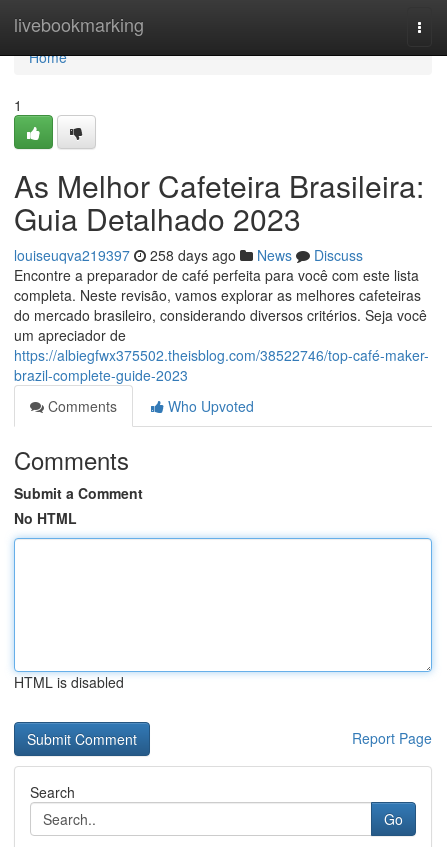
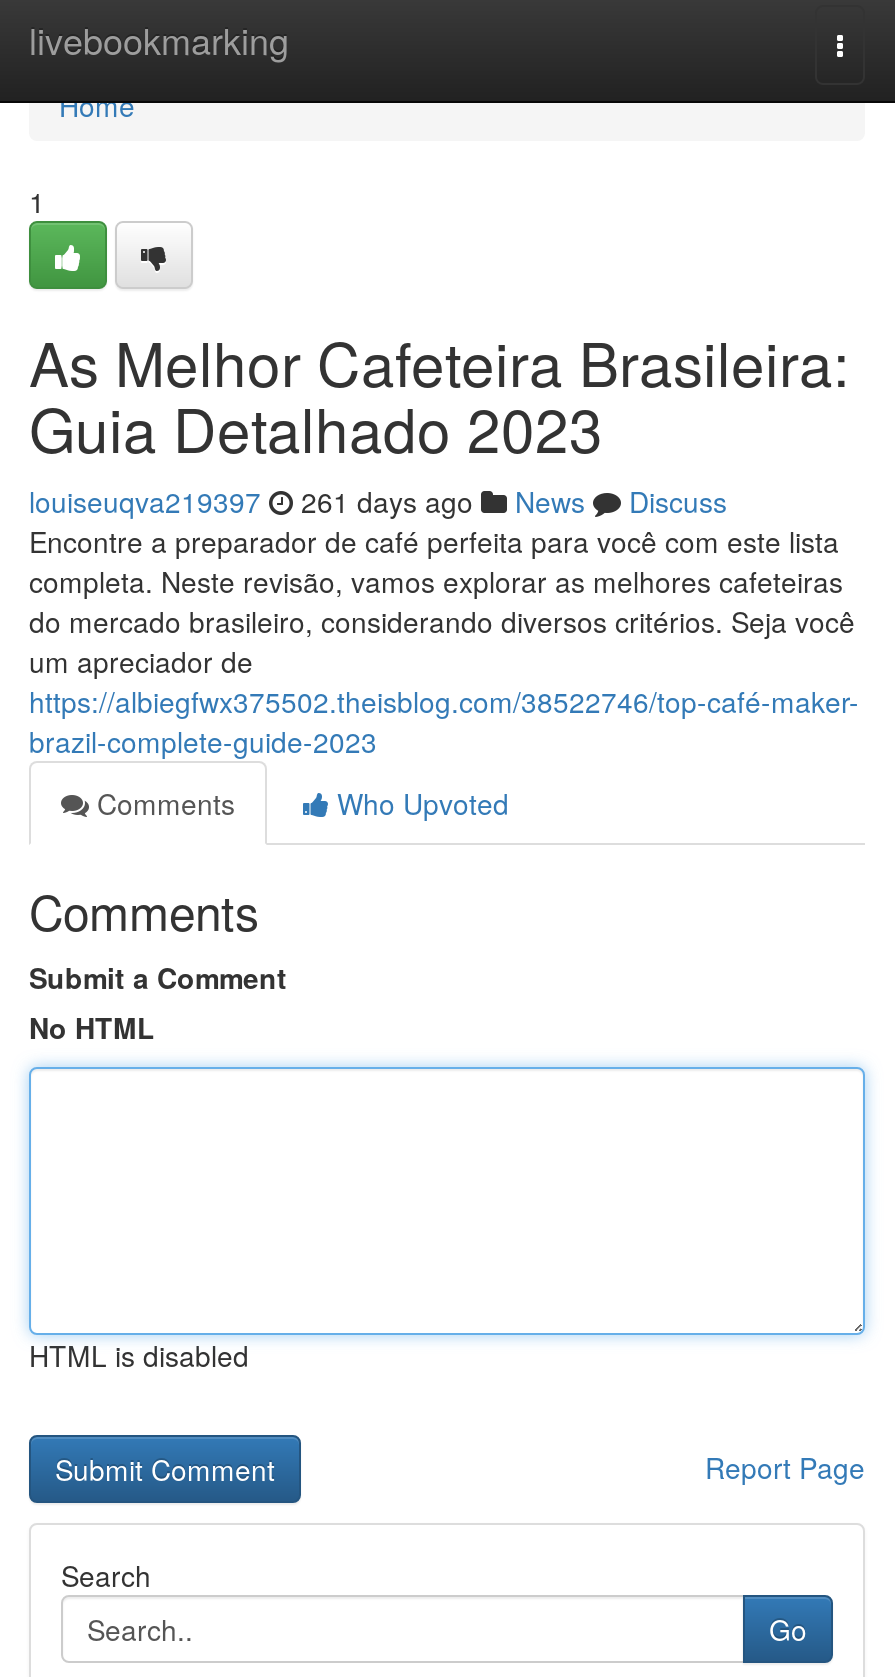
- louiseuqva219397 258 days ago News Discuss
+ louiseuqva219397 261 days ago News Discuss
